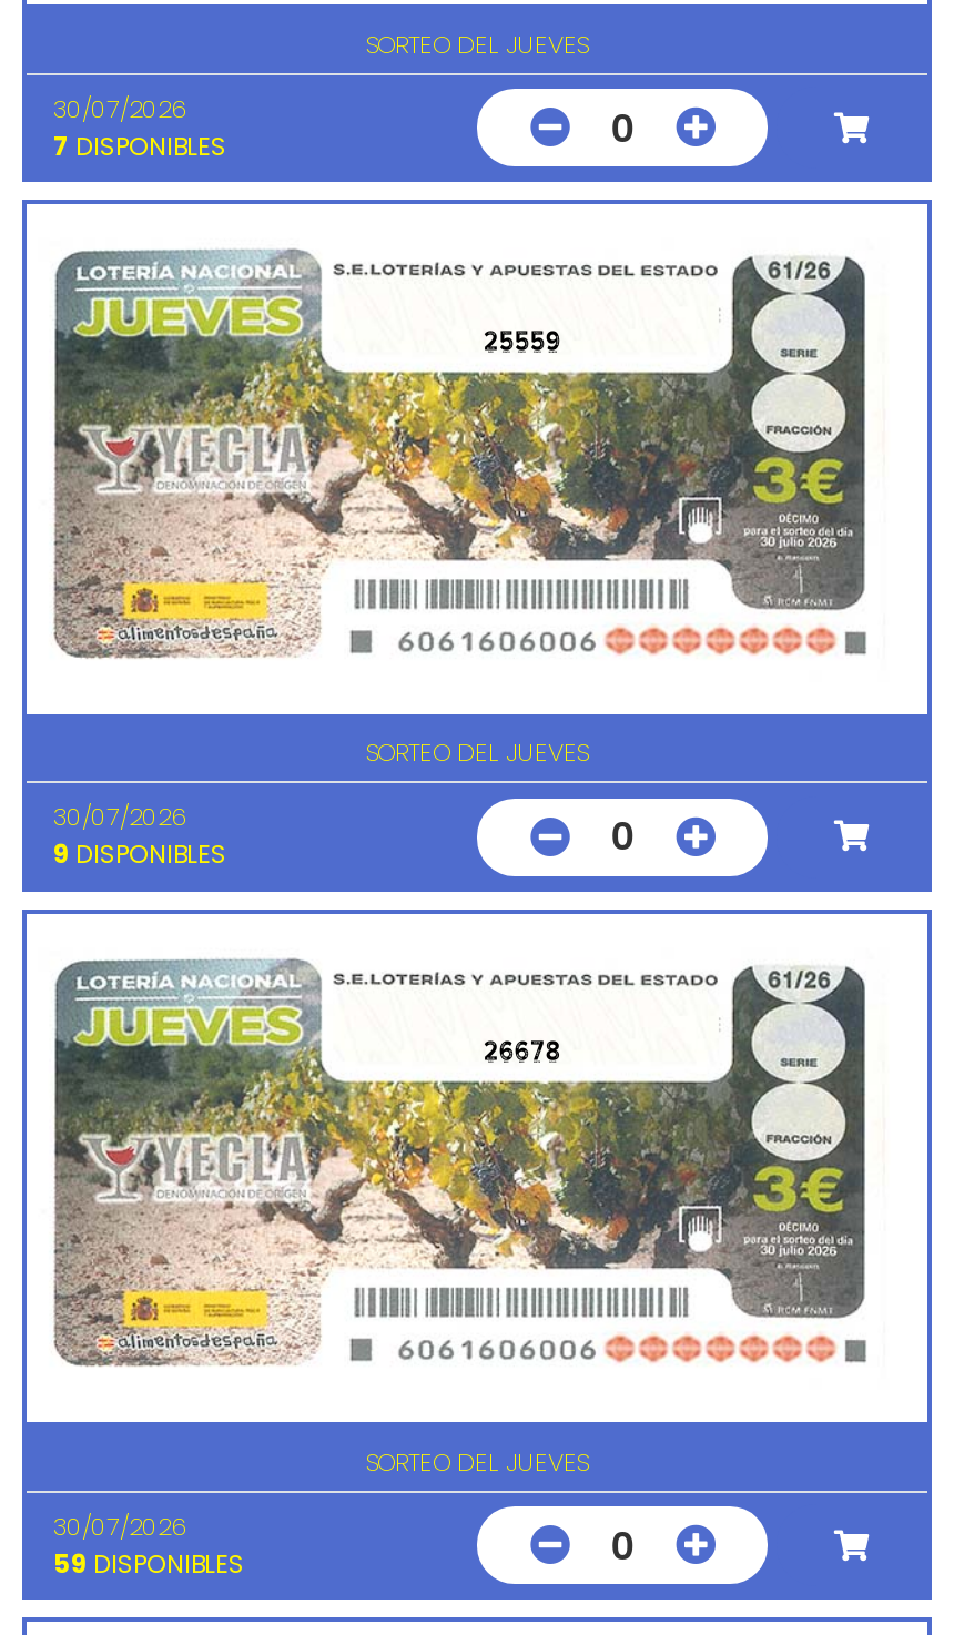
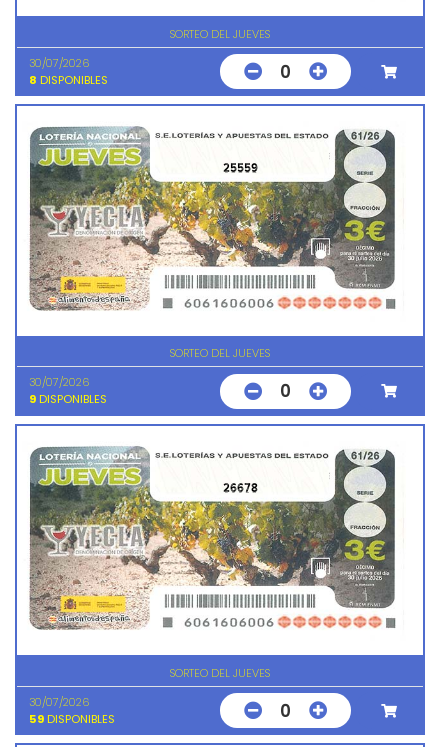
- 7 DISPONIBLES
+ 8 DISPONIBLES
